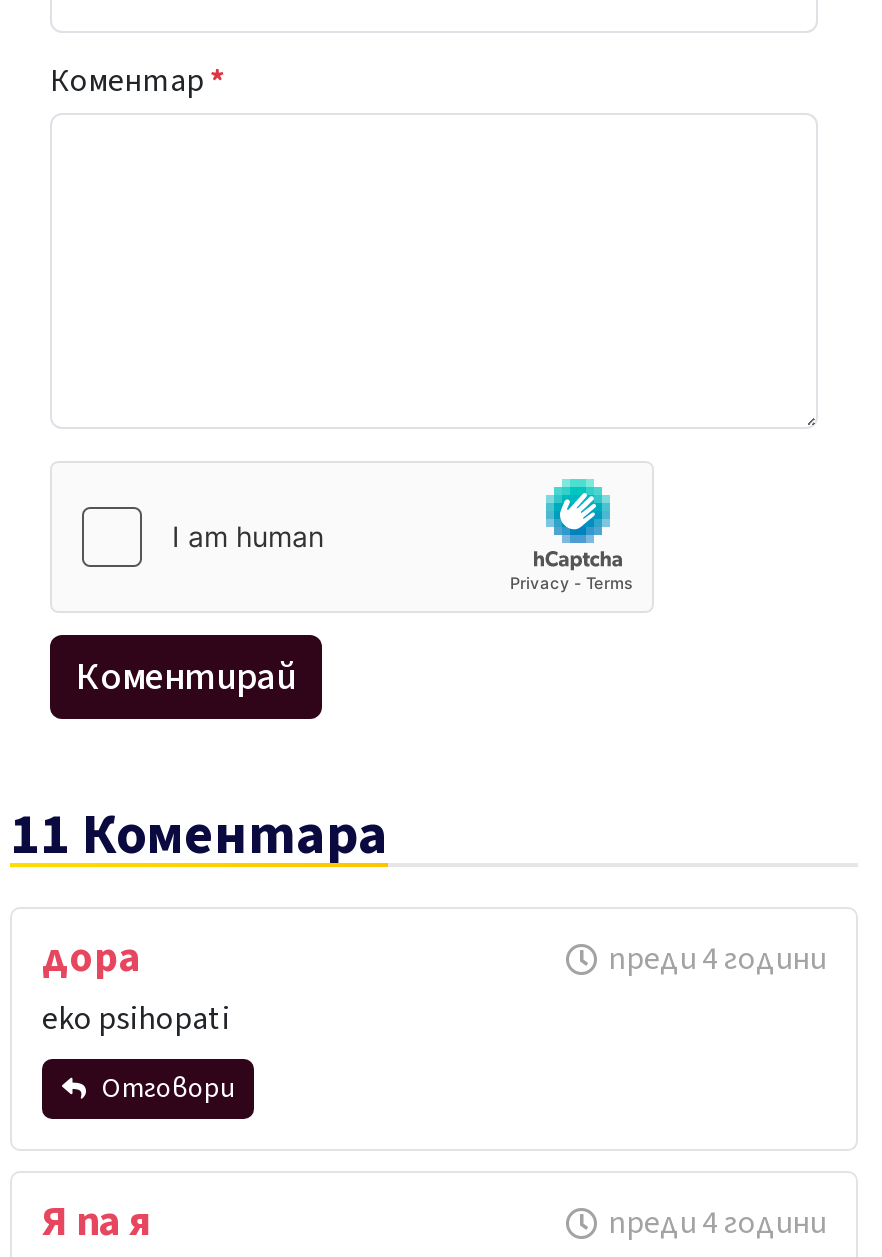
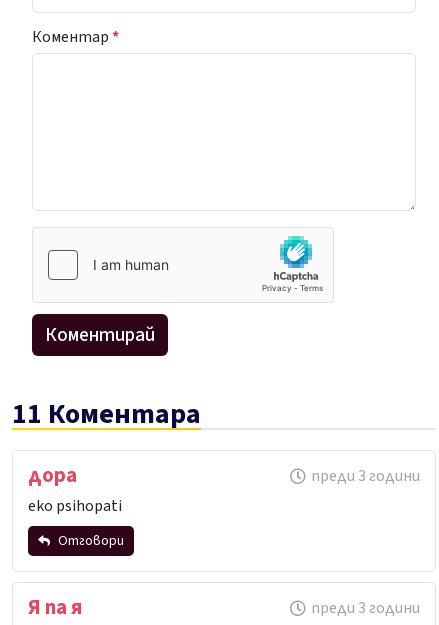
- преди 4 години
+ преди 3 години

- преди 4 години
+ преди 3 години
